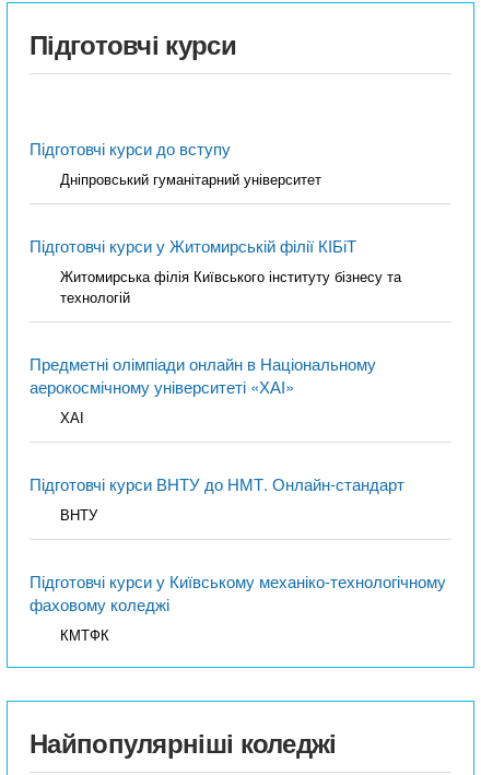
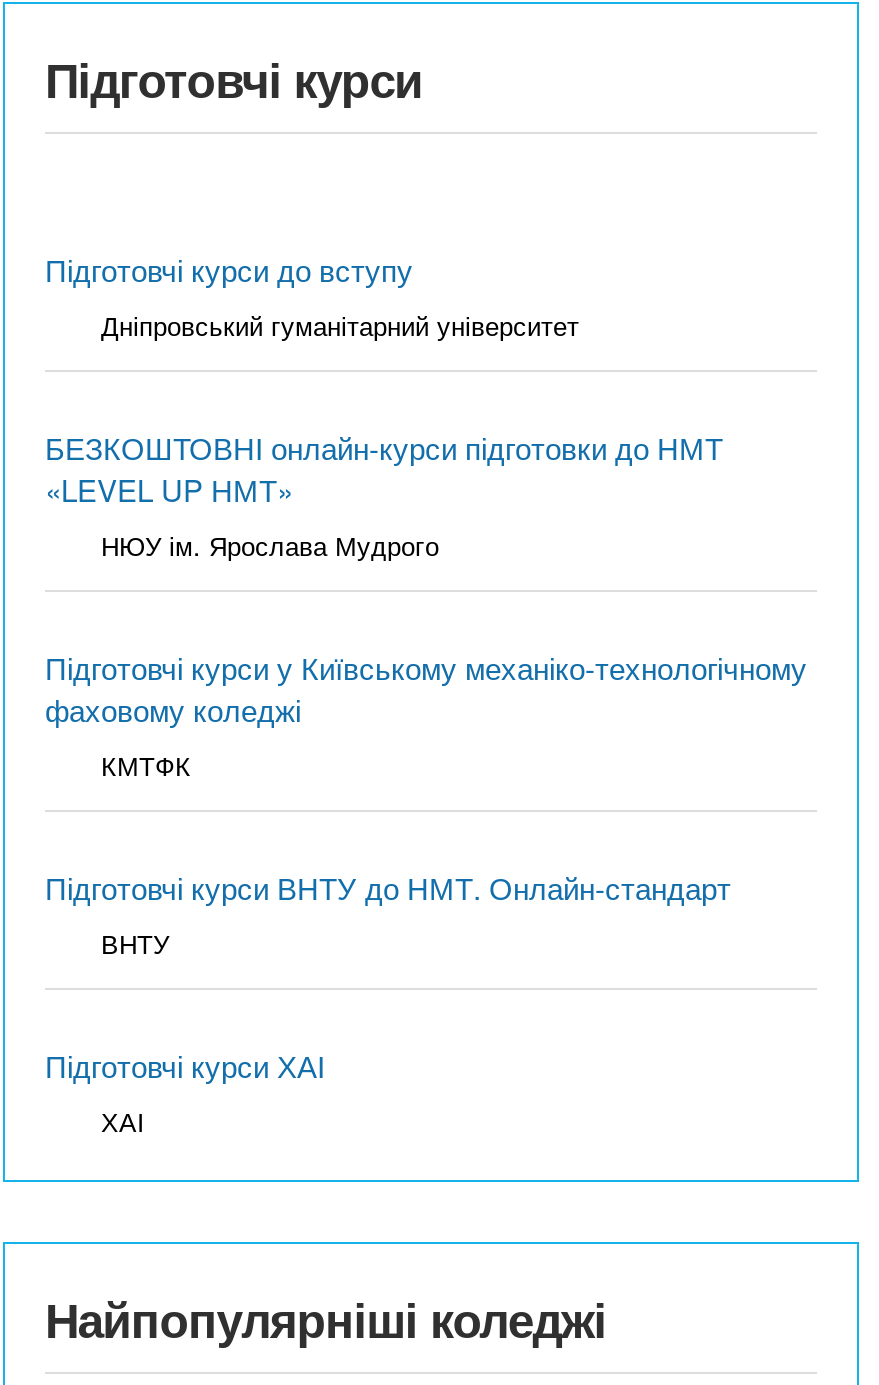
- Підготовчі курси у Житомирській філії КІБіТ
- Житомирська філія Київського інституту бізнесу та
- технологій
- Предметні олімпіади онлайн в Національному
- аерокосмічному університеті «ХАІ»
+ БЕЗКОШТОВНІ онлайн-курси підготовки до НМТ
+ «LEVEL UP НМТ»
+ НЮУ ім. Ярослава Мудрого

moved down: ХАІ | Підготовчі курси ВНТУ до НМТ. Онлайн-стандарт | ВНТУ

moved up: Підготовчі курси у Київському механіко-технологічному | фаховому коледжі | КМТФК

+ Підготовчі курси ХАІ
